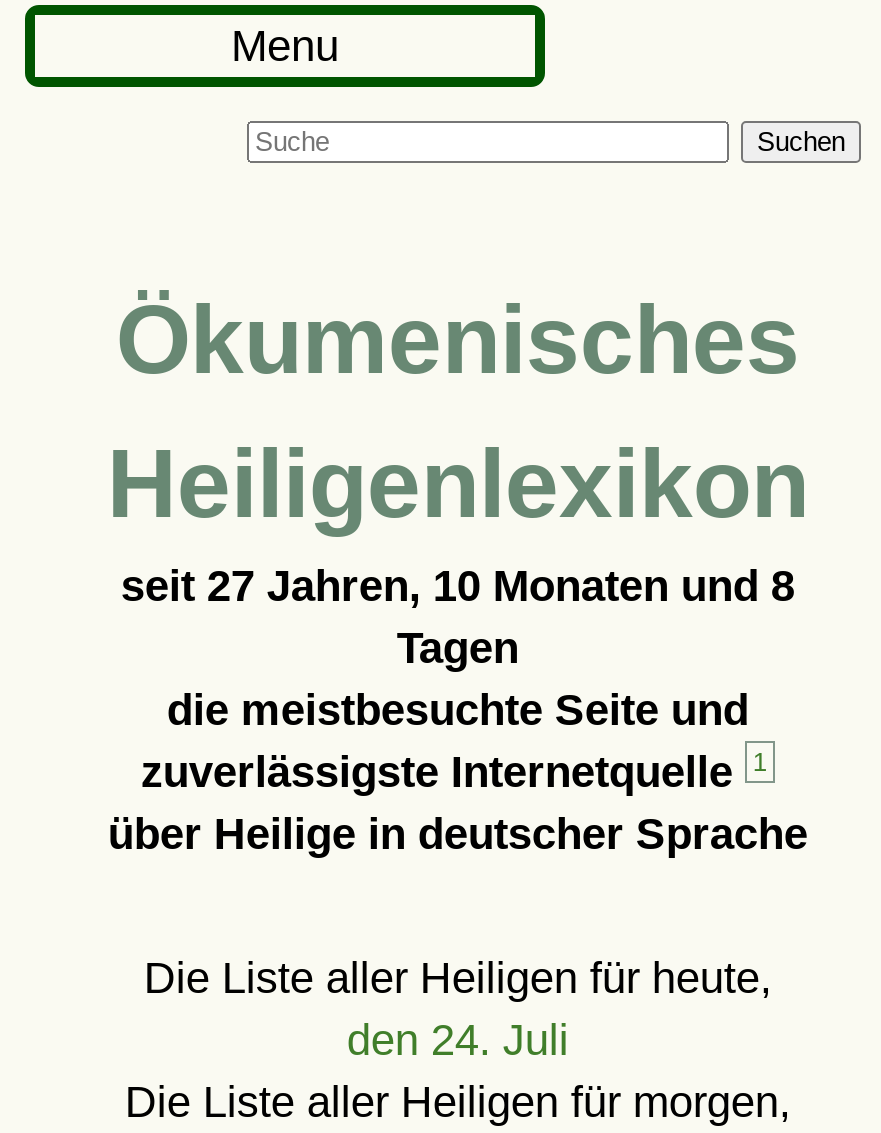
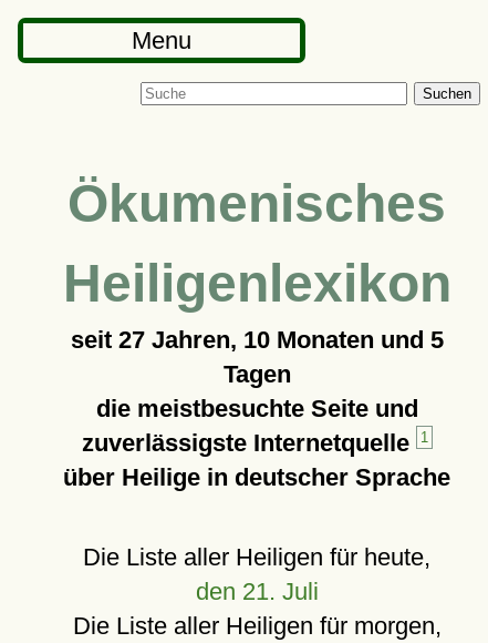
- seit 27 Jahren, 10 Monaten und 8
+ seit 27 Jahren, 10 Monaten und 5

- den 24. Juli
+ den 21. Juli
